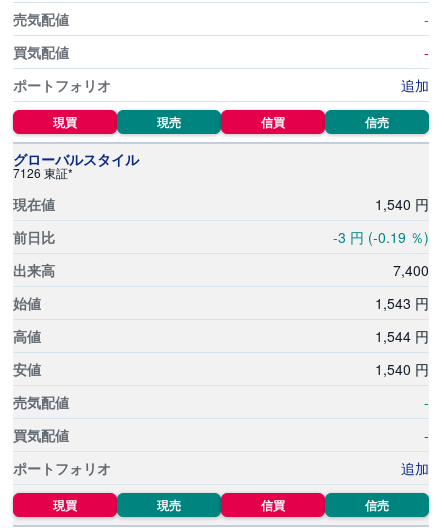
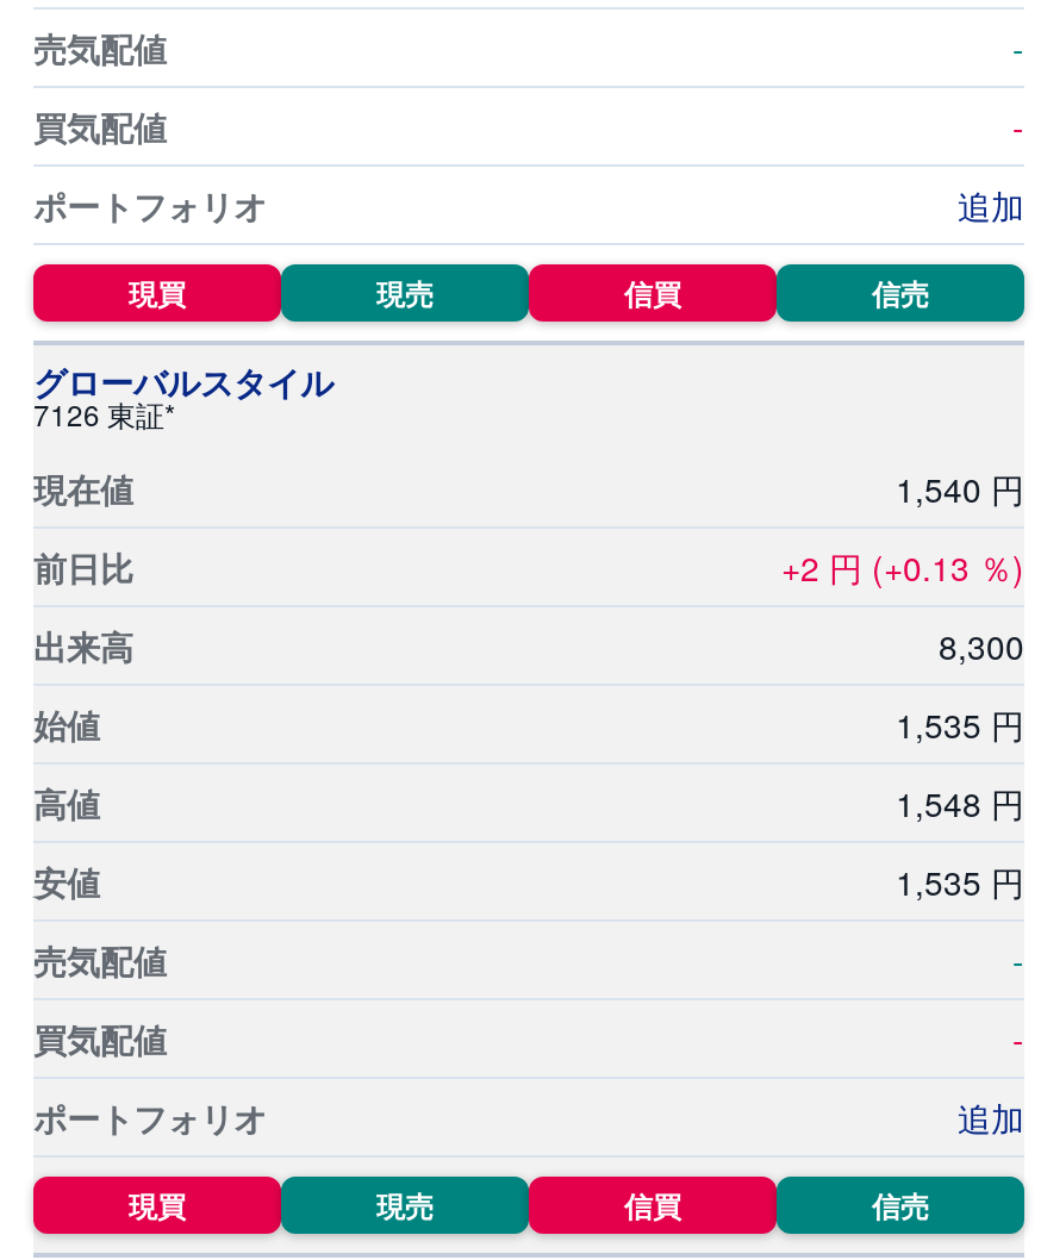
- -3 円 (-0.19 ％)
+ +2 円 (+0.13 ％)

- 7,400
+ 8,300

- 1, 543 円
+ 1, 535 円

- 1, 544 円
+ 1, 548 円

- 1, 540 円
+ 1, 535 円
